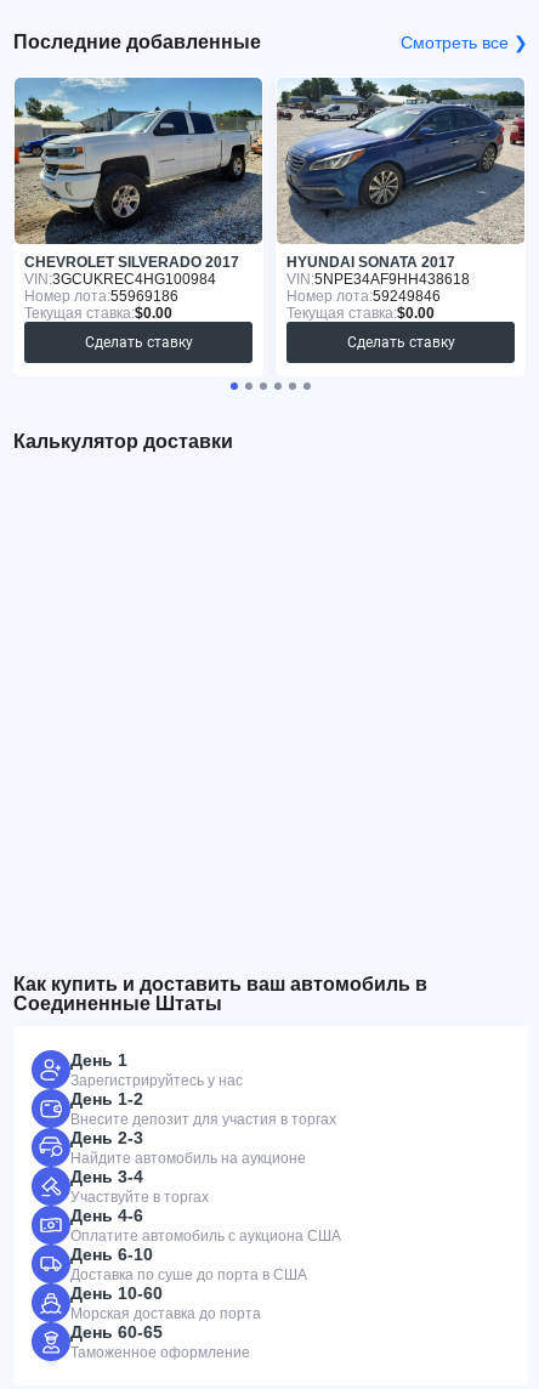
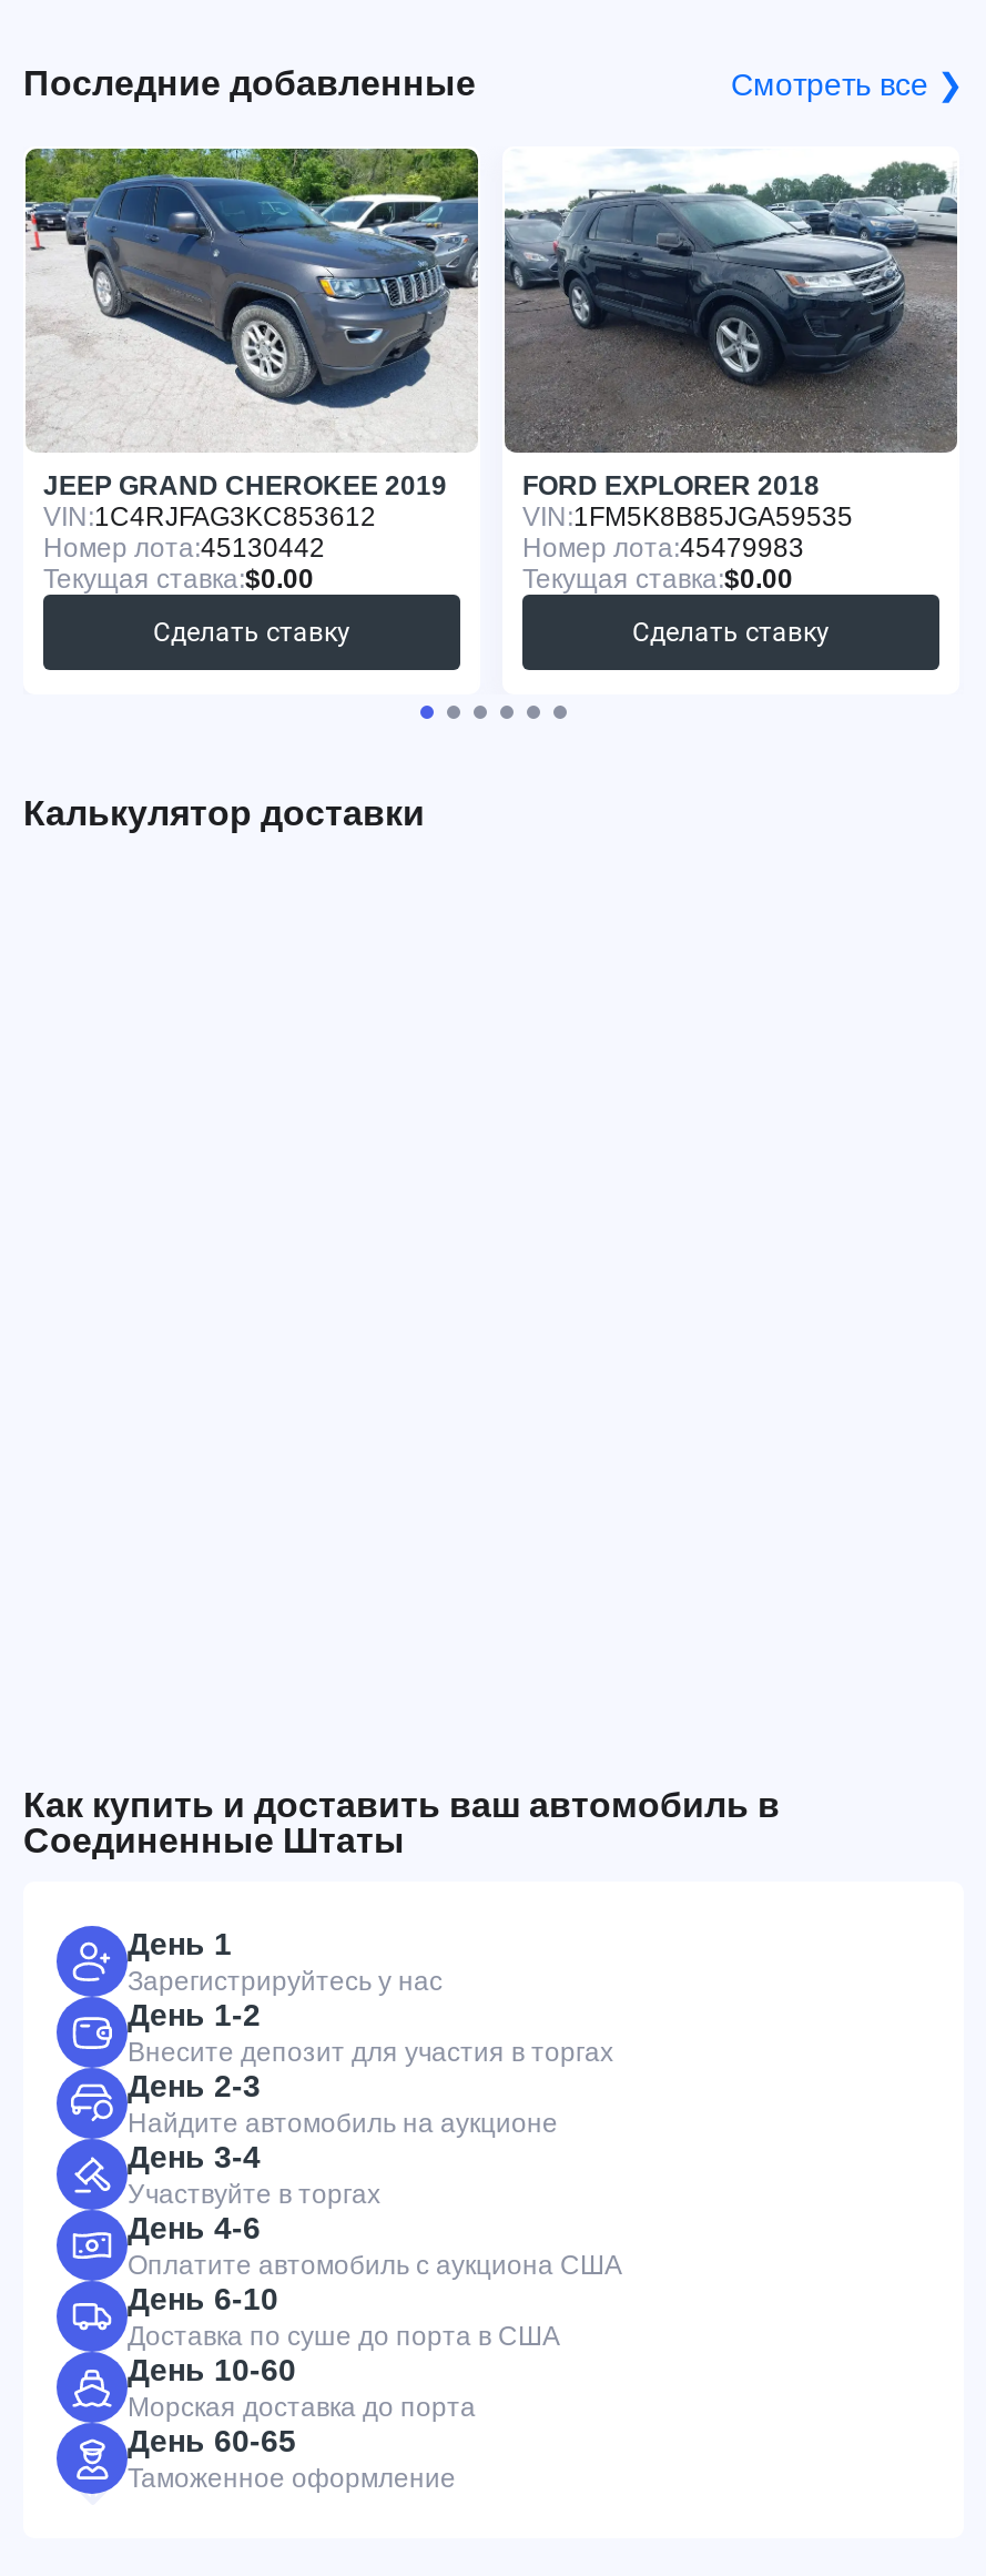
- [image]
- CHEVROLET SILVERADO 2017
- VIN: 3GCUKREC4HG100984
- Номер лота:55969186
+ [image]
+ JEEP GRAND CHEROKEE 2019
+ VIN: 1C4RJFAG3KC853612
+ Номер лота:45130442

- [image]
- HYUNDAI SONATA 2017
- VIN: 5NPE34AF9HH438618
- Номер лота:59249846
+ [image]
+ FORD EXPLORER 2018
+ VIN: 1FM5K8B85JGA59535
+ Номер лота:45479983
